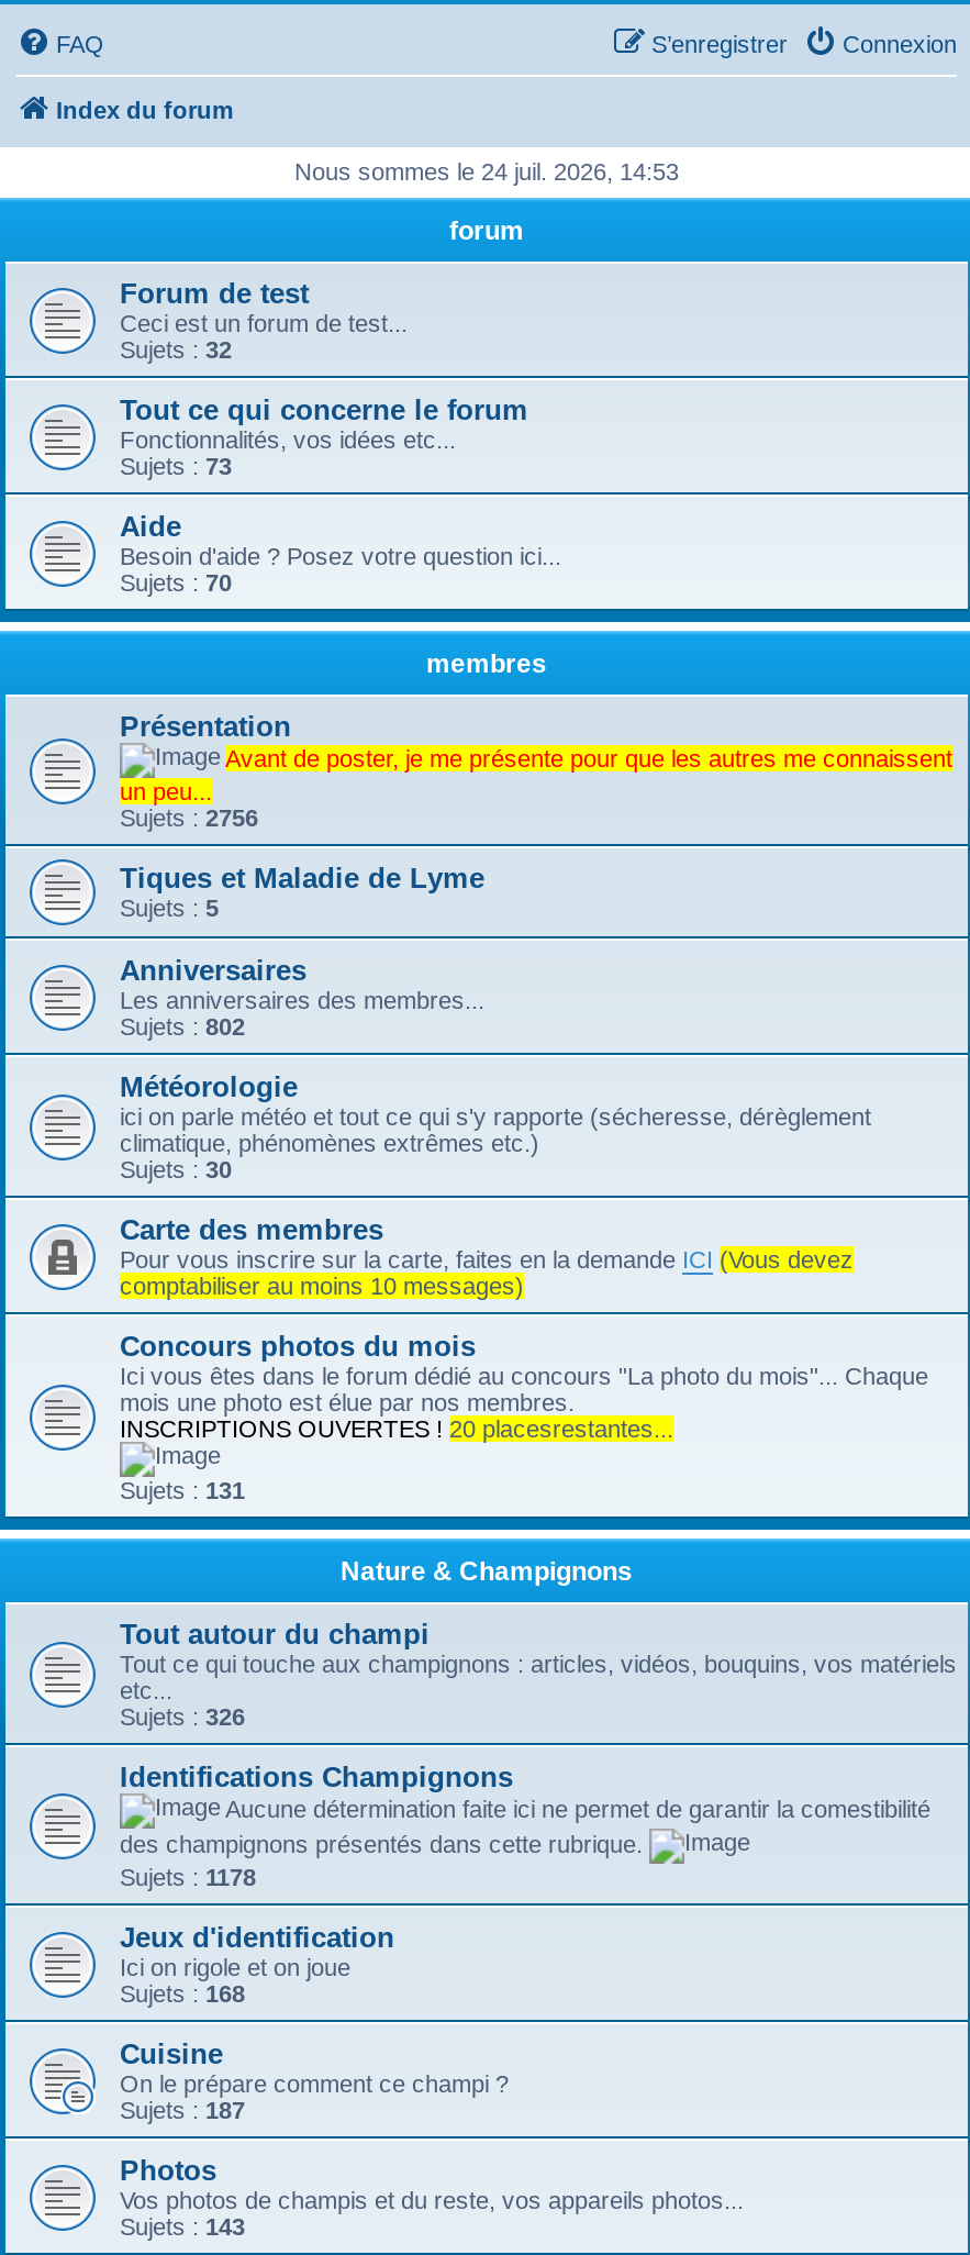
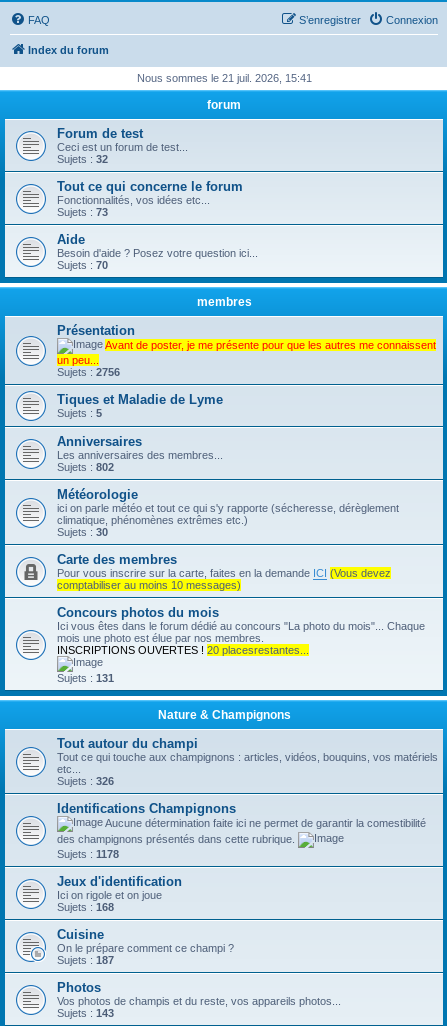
- Nous sommes le 24 juil. 2026, 14:53
+ Nous sommes le 21 juil. 2026, 15:41
